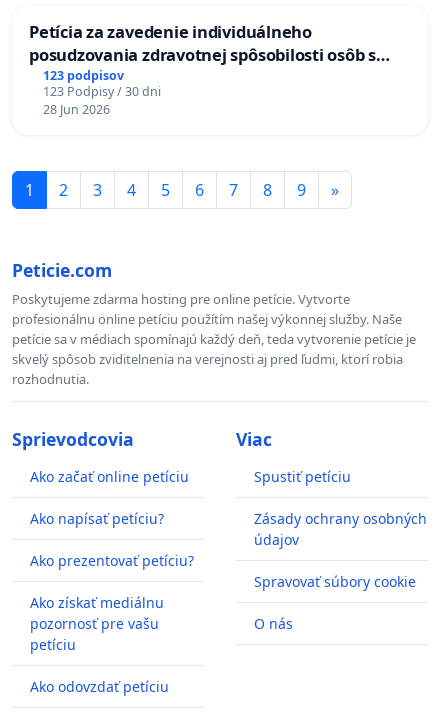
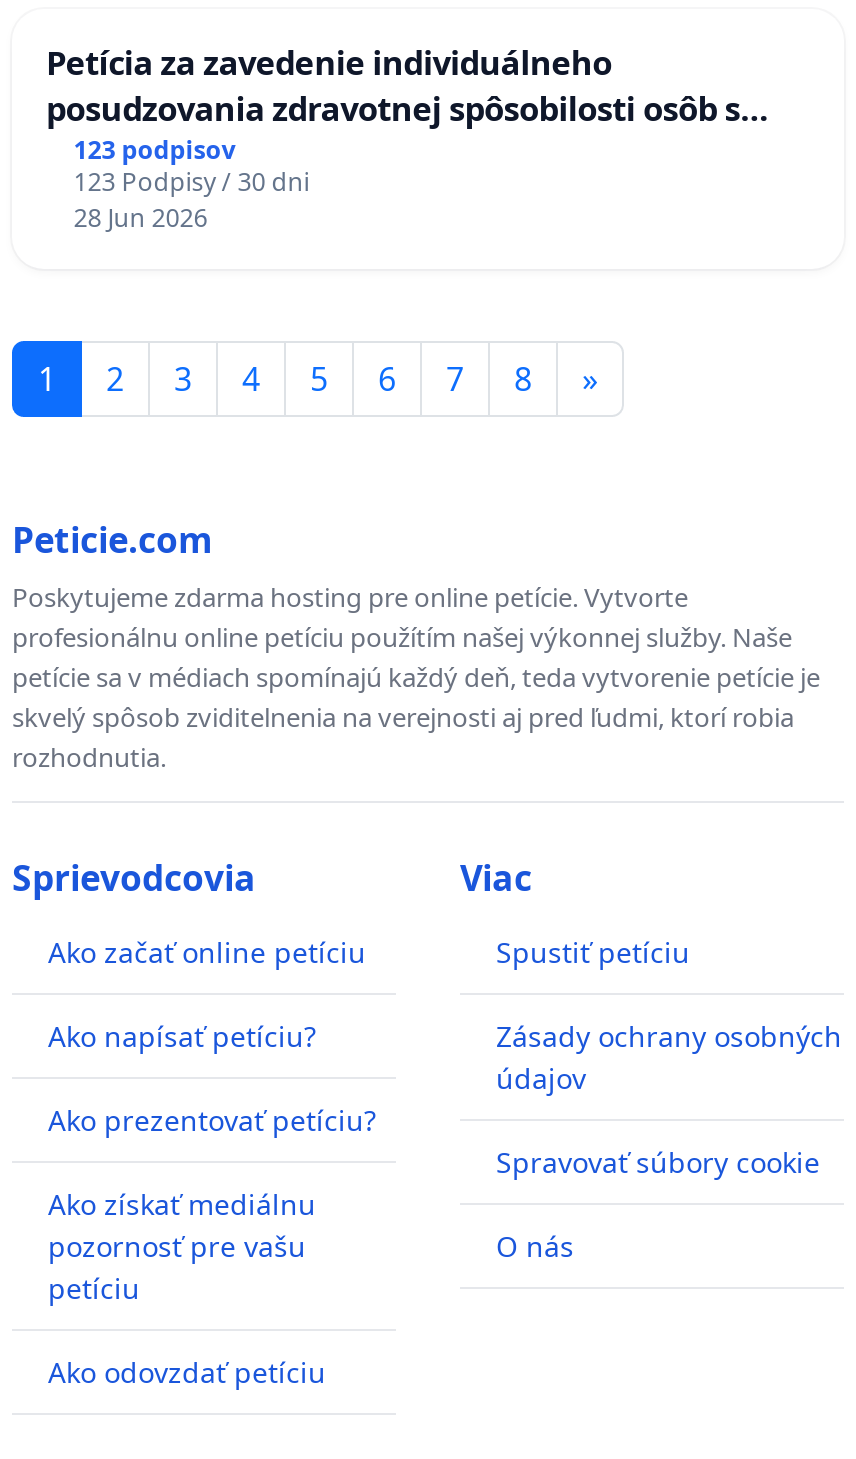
- 9
